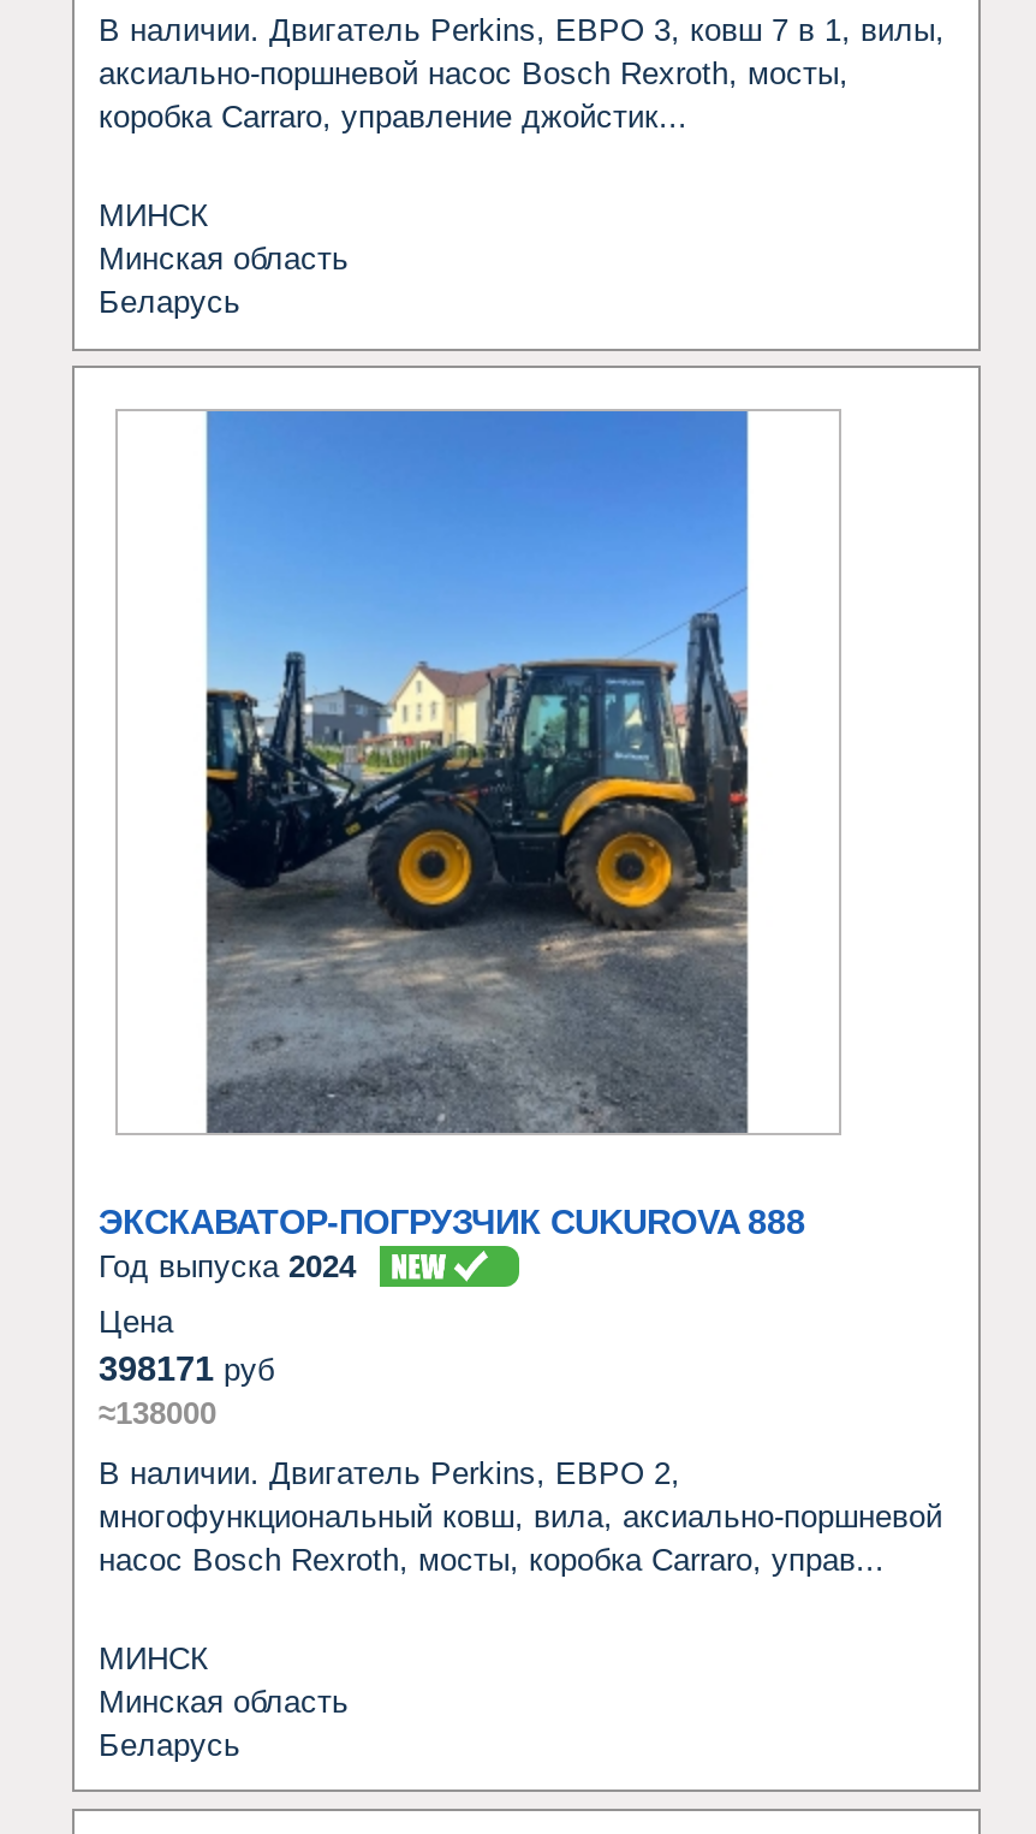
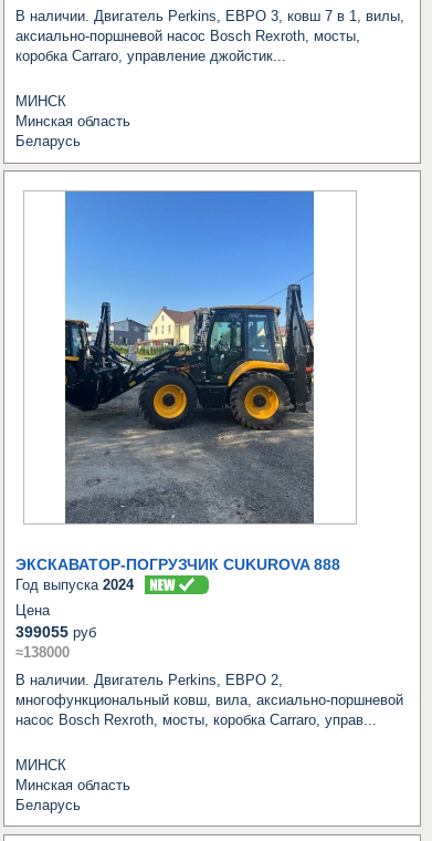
- 398171 руб
+ 399055 руб
